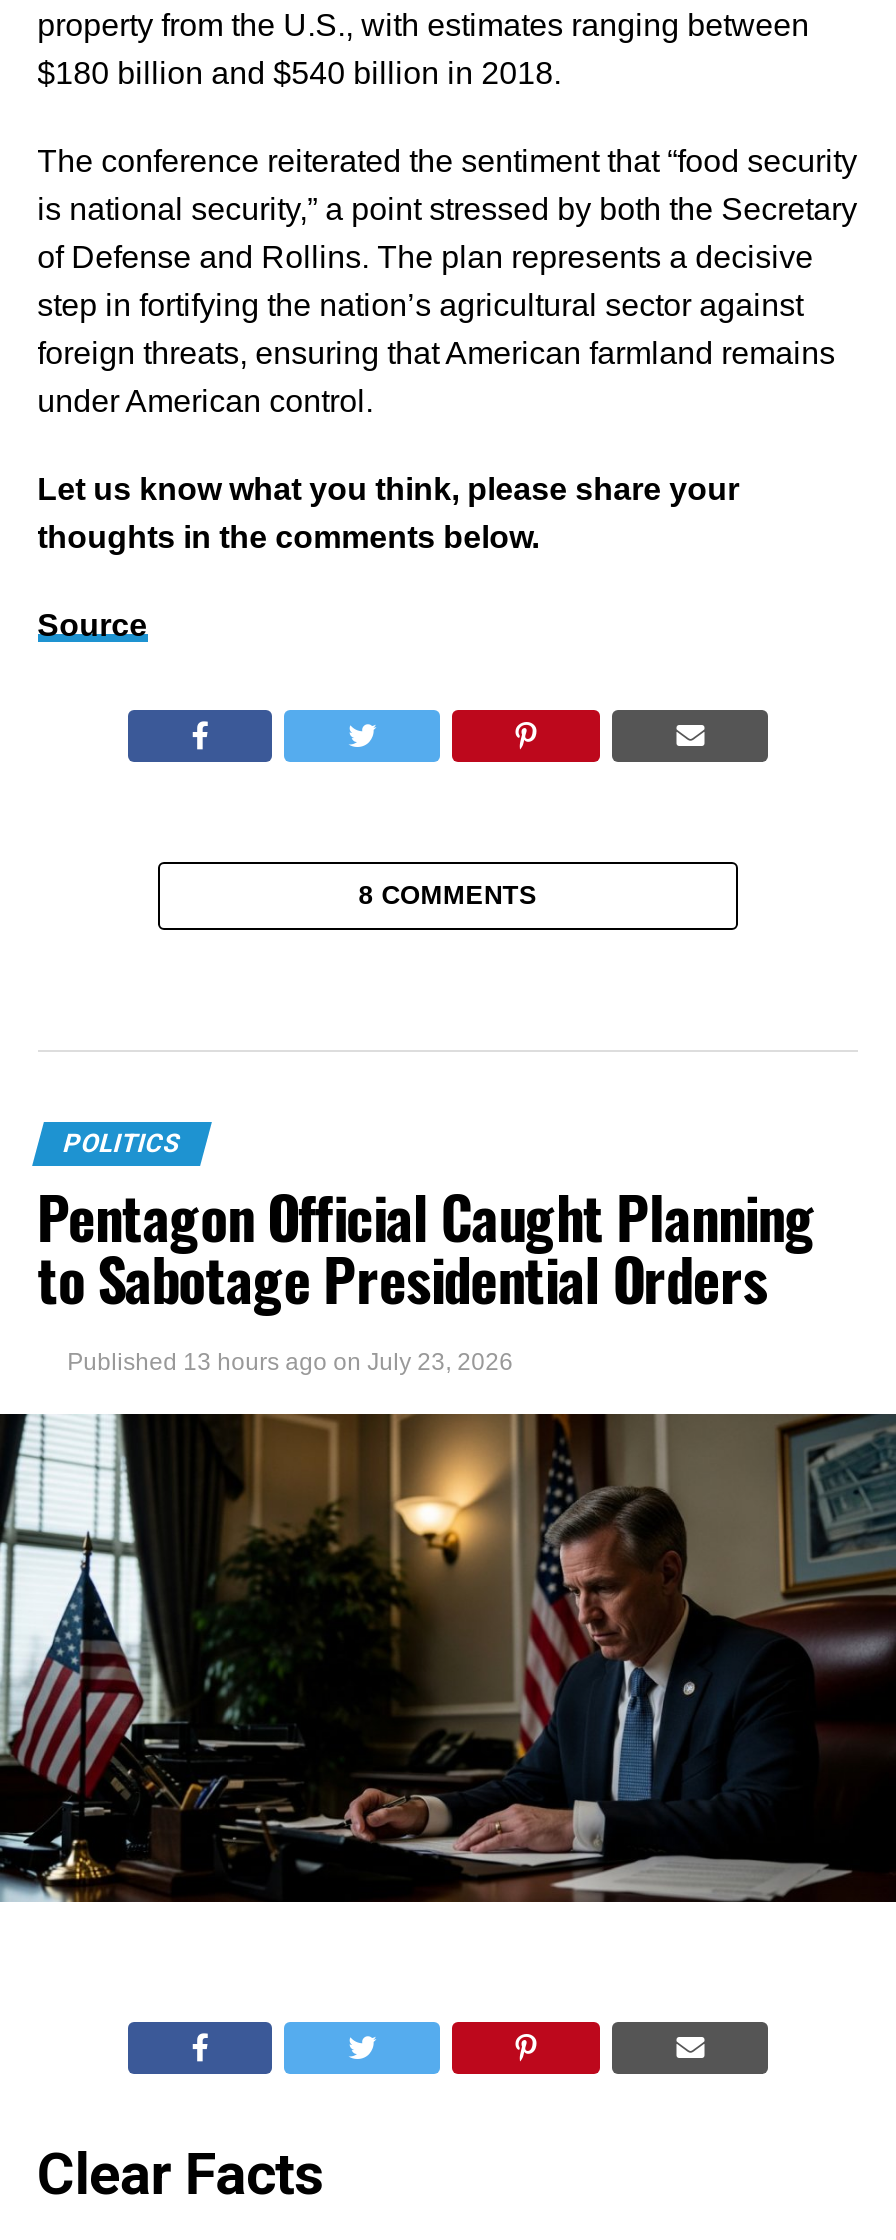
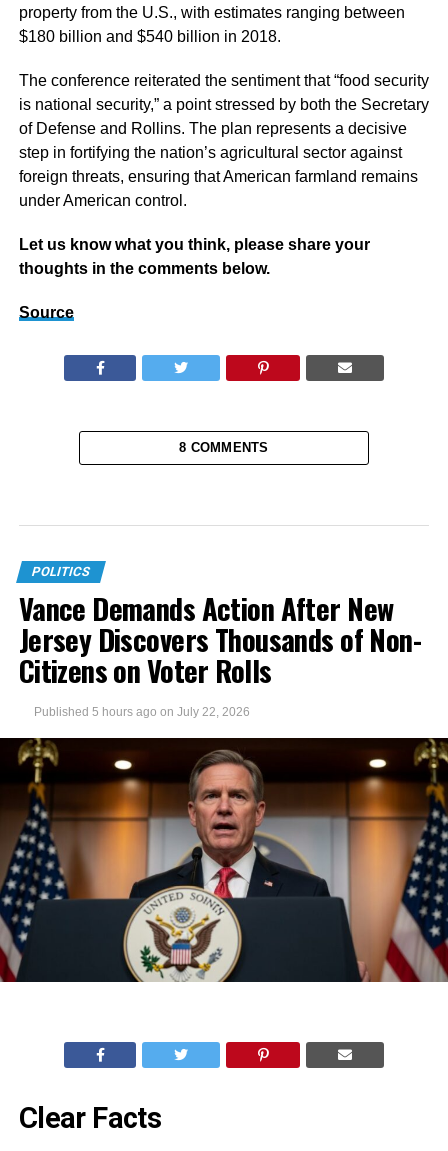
- Pentagon Official Caught Planning
- to Sabotage Presidential Orders
- Published 13 hours ago on July 23, 2026
+ Vance Demands Action After New
+ Jersey Discovers Thousands of Non-
+ Citizens on Voter Rolls
+ Published 5 hours ago on July 22, 2026

- [image]
+ [image]
